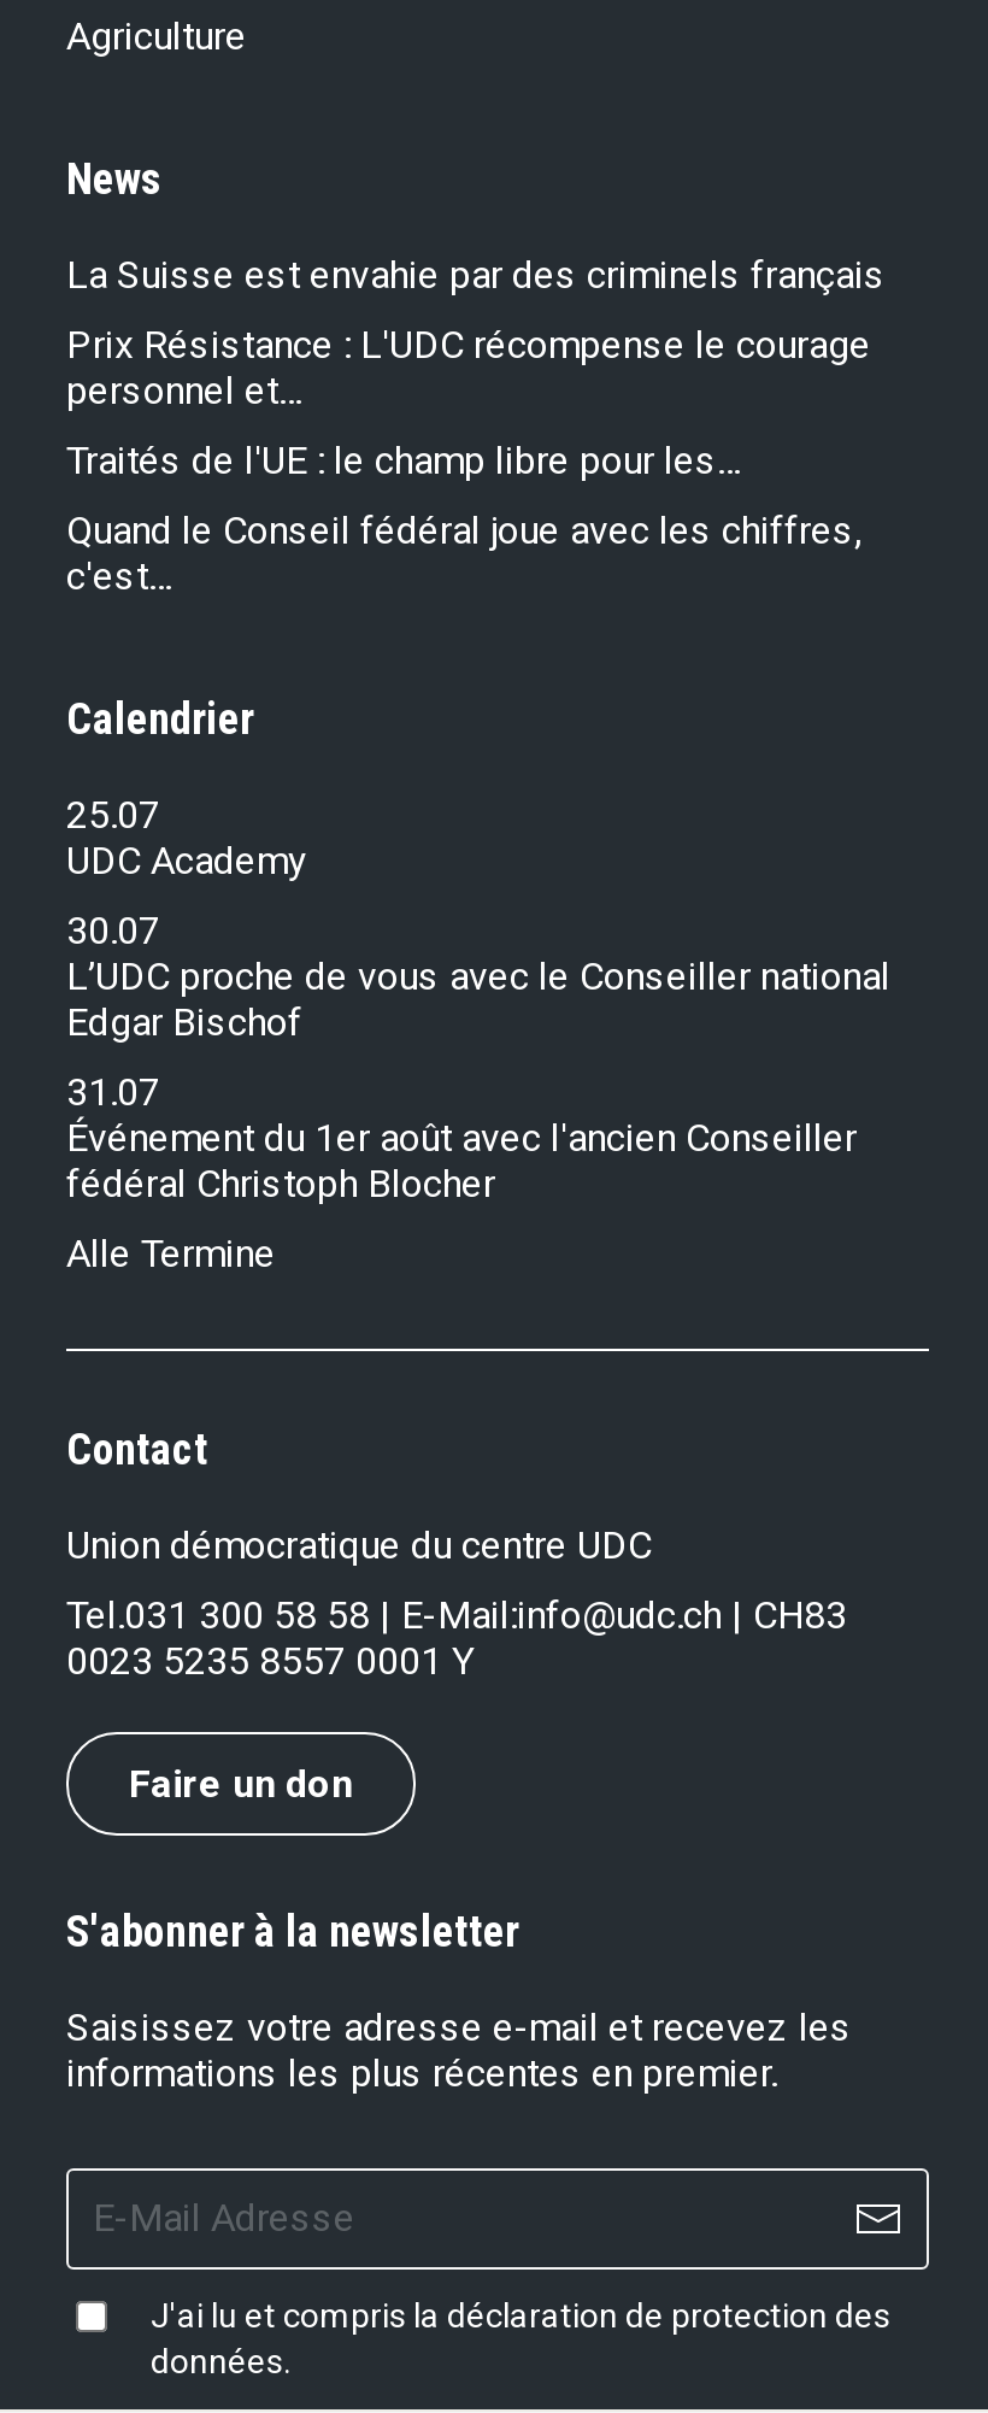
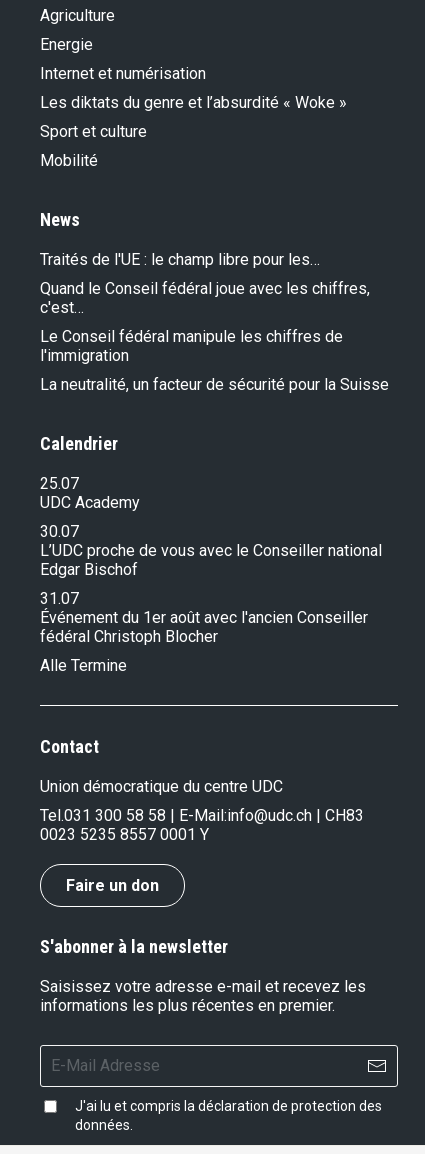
+ Energie
+ Internet et numérisation
+ Les diktats du genre et l’absurdité « Woke »
+ Sport et culture
+ Mobilité

- La Suisse est envahie par des criminels français
- Prix Résistance : L'UDC récompense le courage
- personnel et…

+ Le Conseil fédéral manipule les chiffres de
+ l'immigration
+ La neutralité, un facteur de sécurité pour la Suisse
